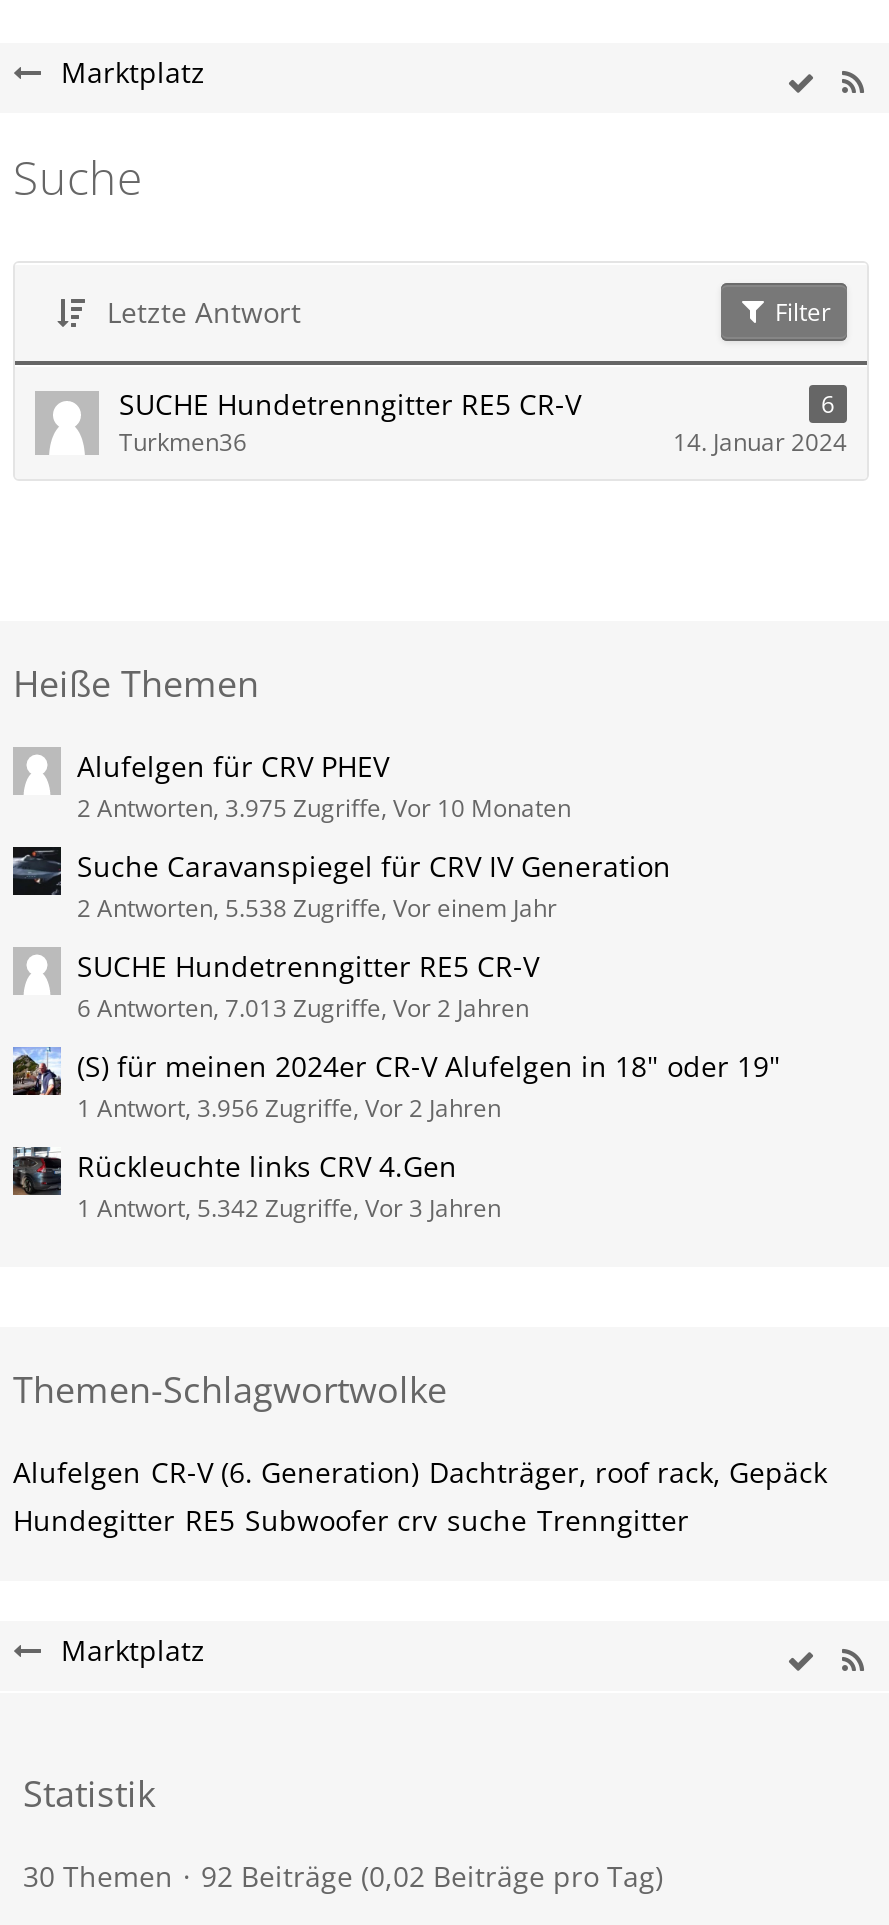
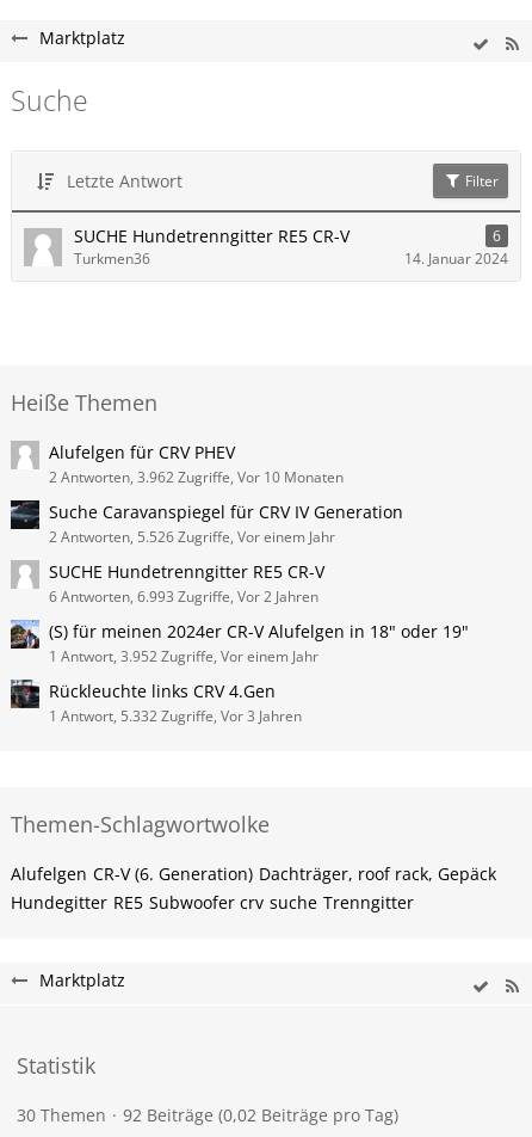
- 2 Antworten, 3.975 Zugriffe, Vor 10 Monaten
+ 2 Antworten, 3.962 Zugriffe, Vor 10 Monaten

- 2 Antworten, 5.538 Zugriffe, Vor einem Jahr
+ 2 Antworten, 5.526 Zugriffe, Vor einem Jahr

- 6 Antworten, 7.013 Zugriffe, Vor 2 Jahren
+ 6 Antworten, 6.993 Zugriffe, Vor 2 Jahren

- 1 Antwort, 3.956 Zugriffe, Vor 2 Jahren
+ 1 Antwort, 3.952 Zugriffe, Vor einem Jahr

- 1 Antwort, 5.342 Zugriffe, Vor 3 Jahren
+ 1 Antwort, 5.332 Zugriffe, Vor 3 Jahren
